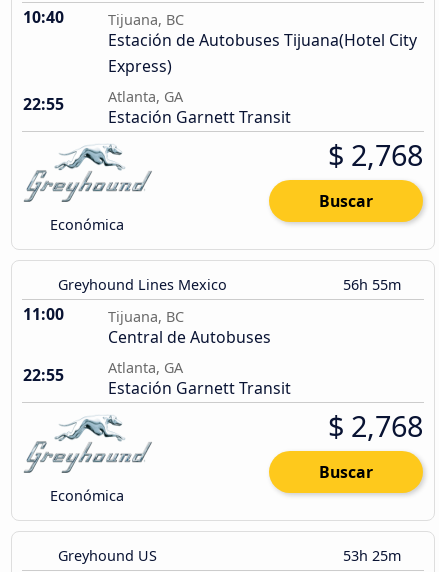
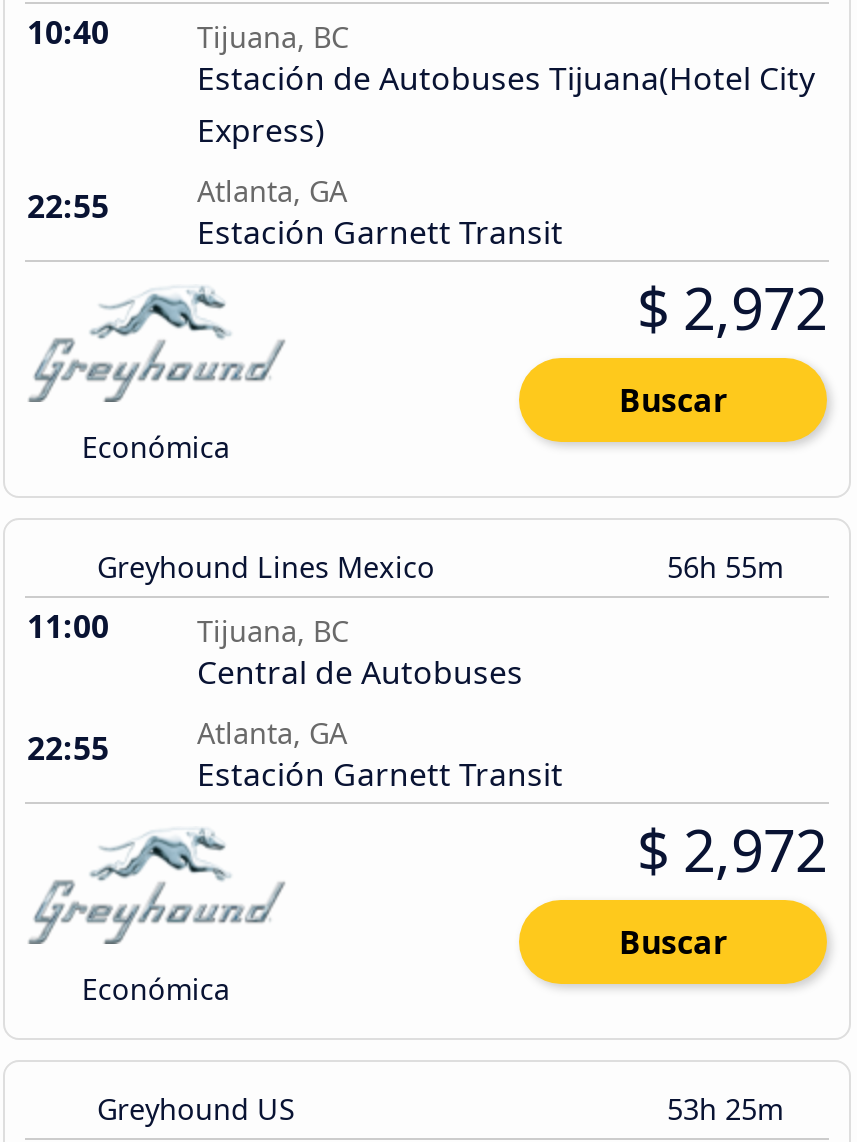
- $ 2,768
+ $ 2,972

- $ 2,768
+ $ 2,972
